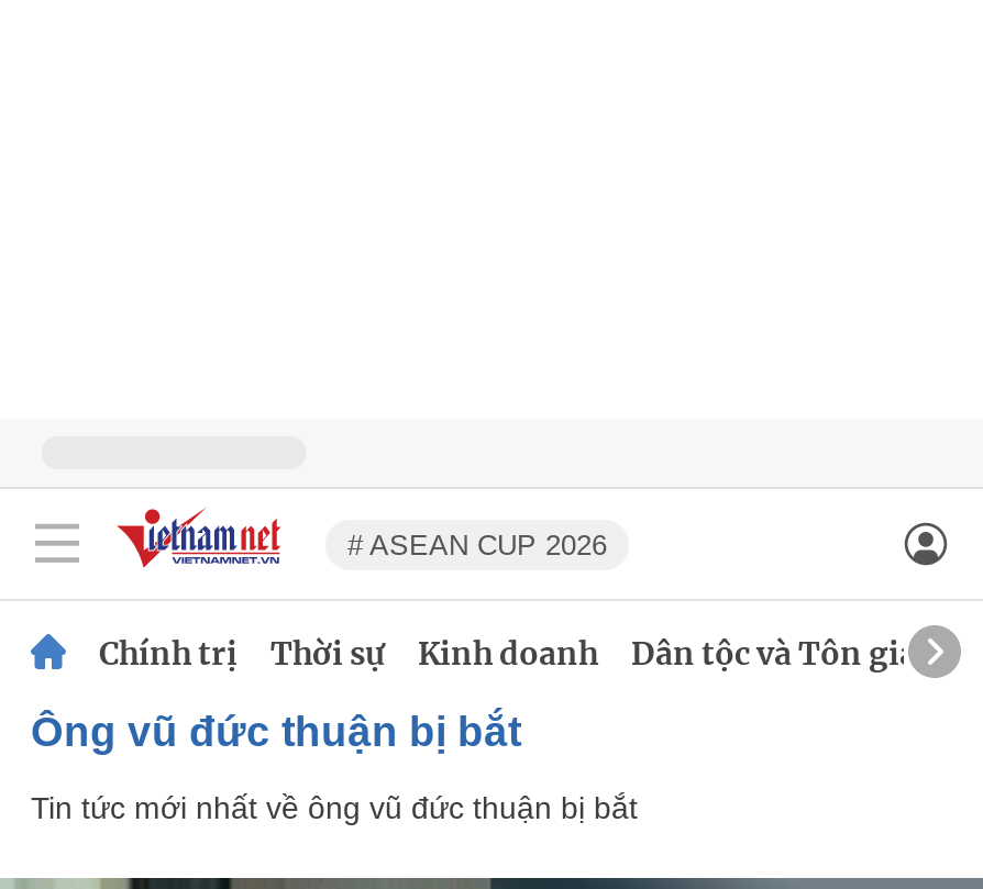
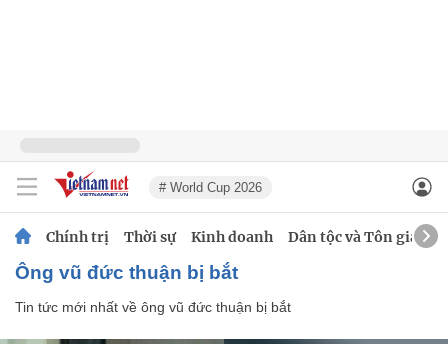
- # ASEAN CUP 2026
+ # World Cup 2026
